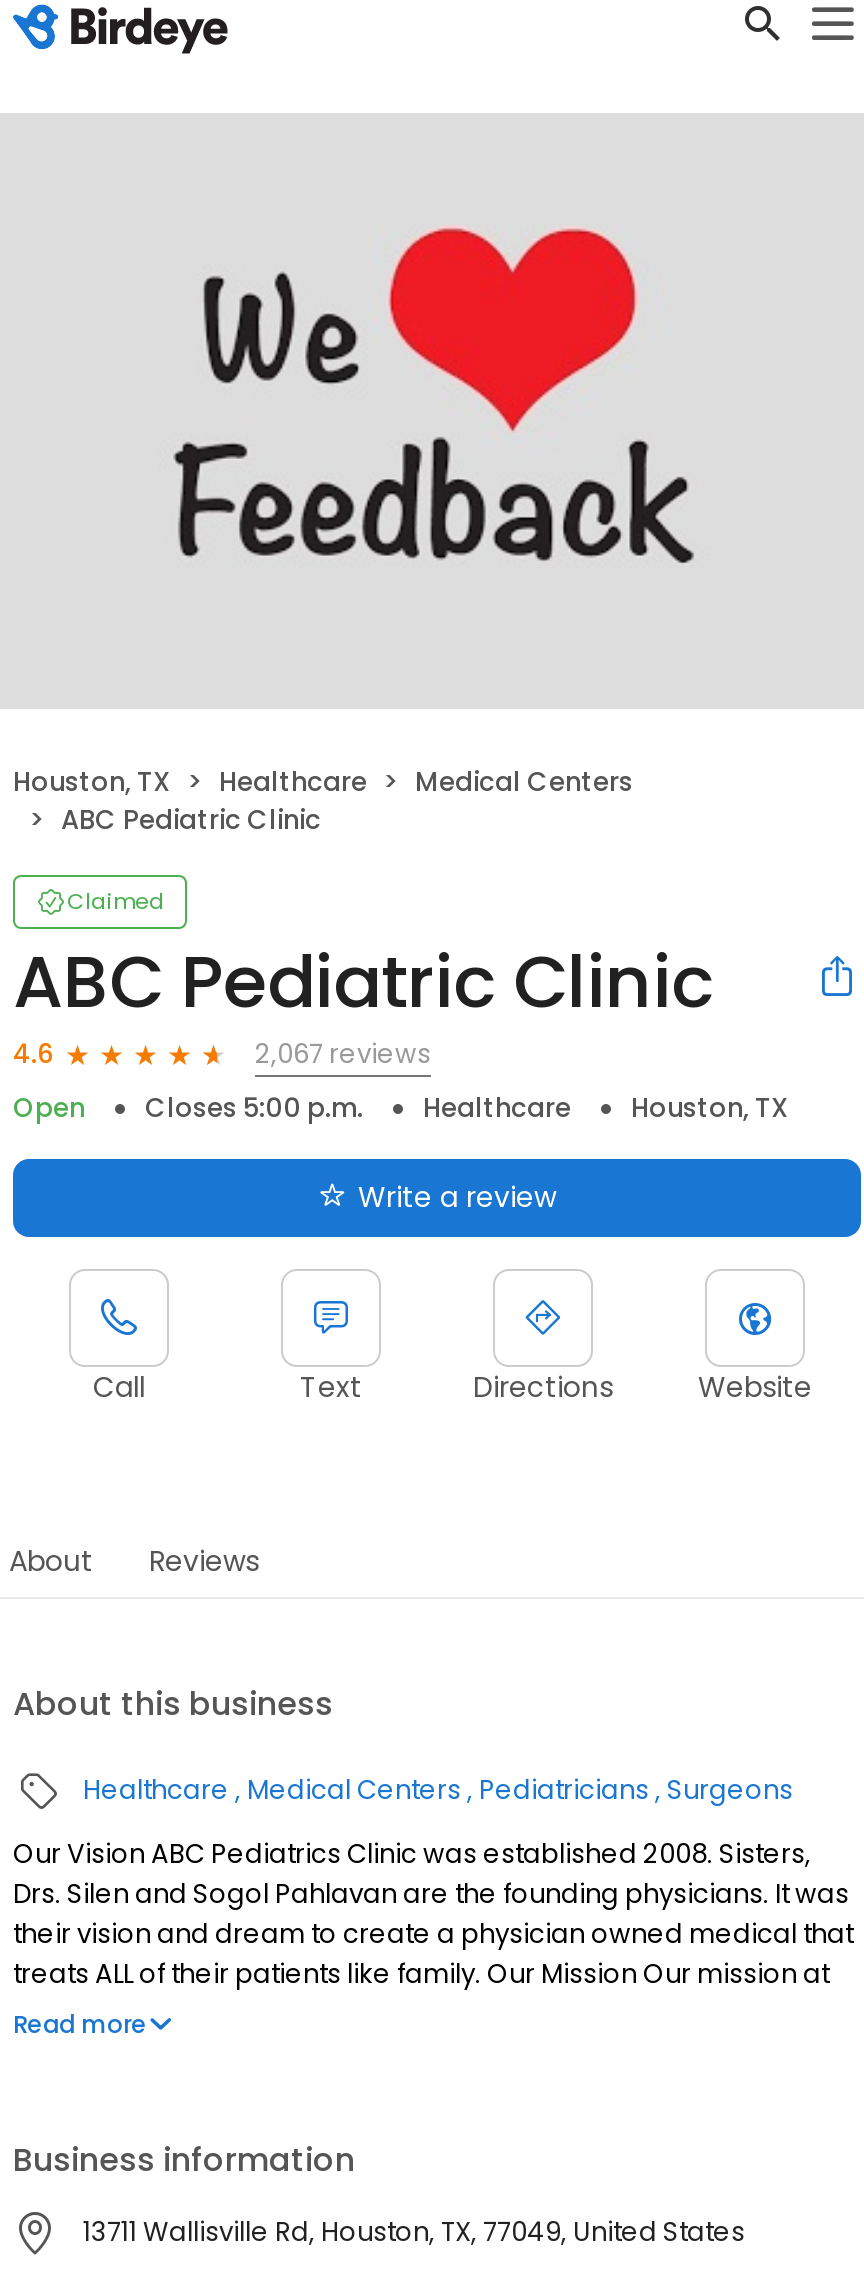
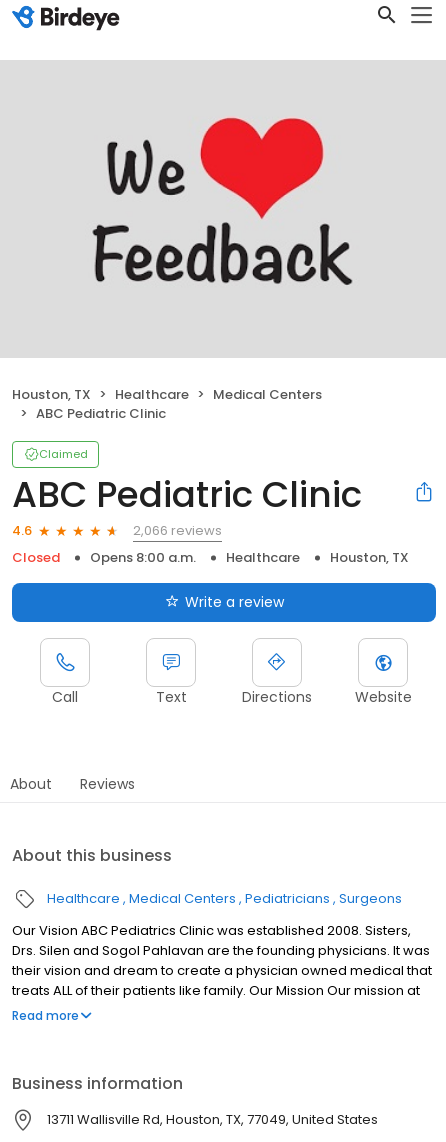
- 2,067 reviews
- Open
- Closes 5:00 p.m.
+ 2,066 reviews
+ Closed
+ Opens 8:00 a.m.
